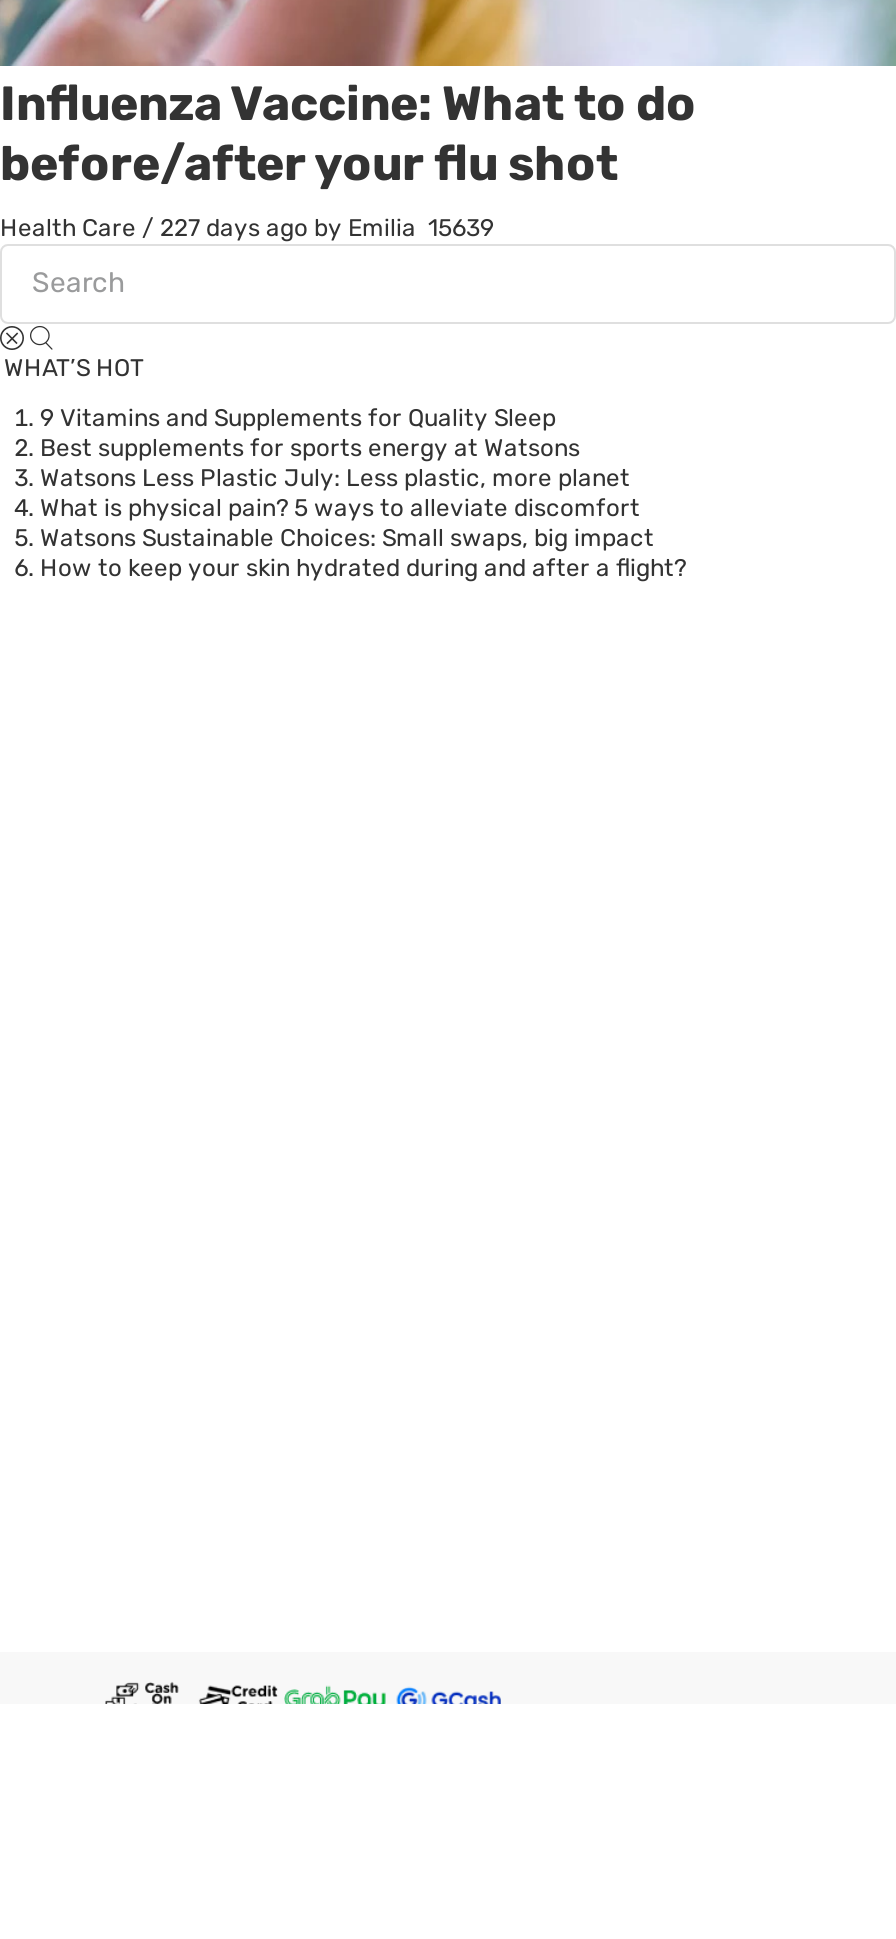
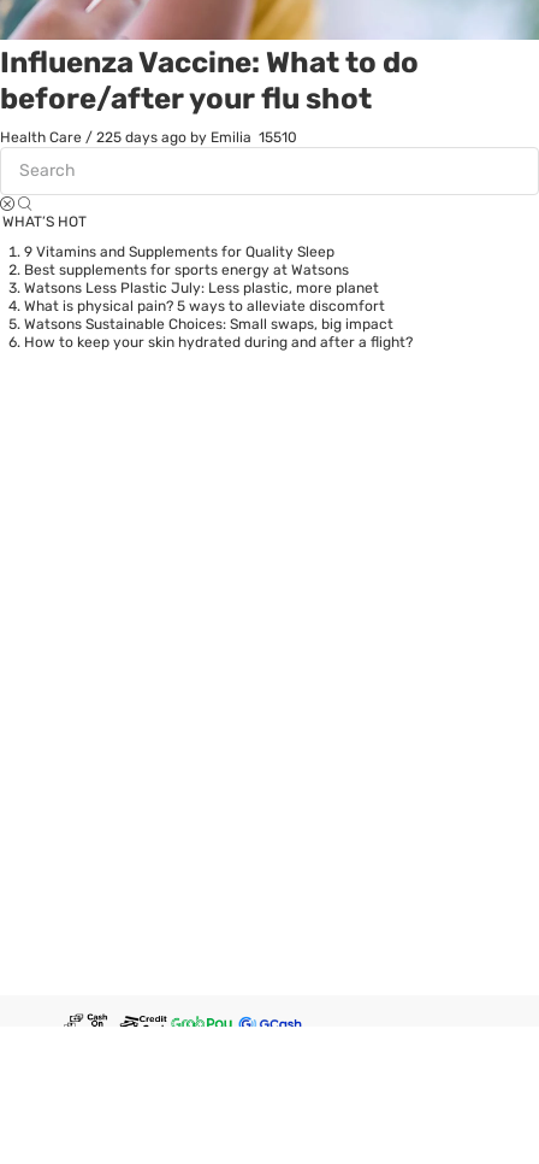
- Health Care / 227 days ago by Emilia 15639
+ Health Care / 225 days ago by Emilia 15510
